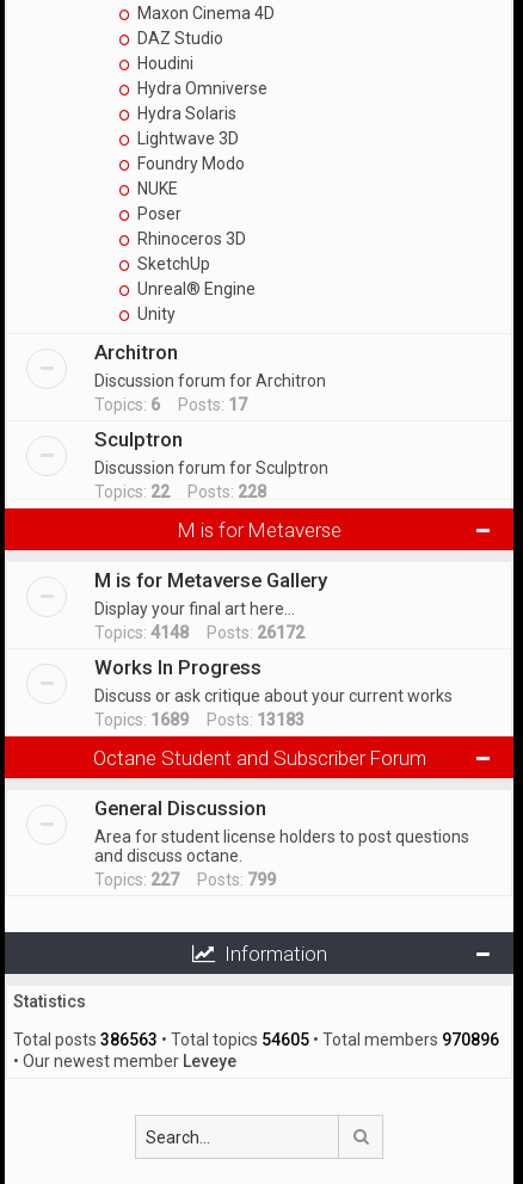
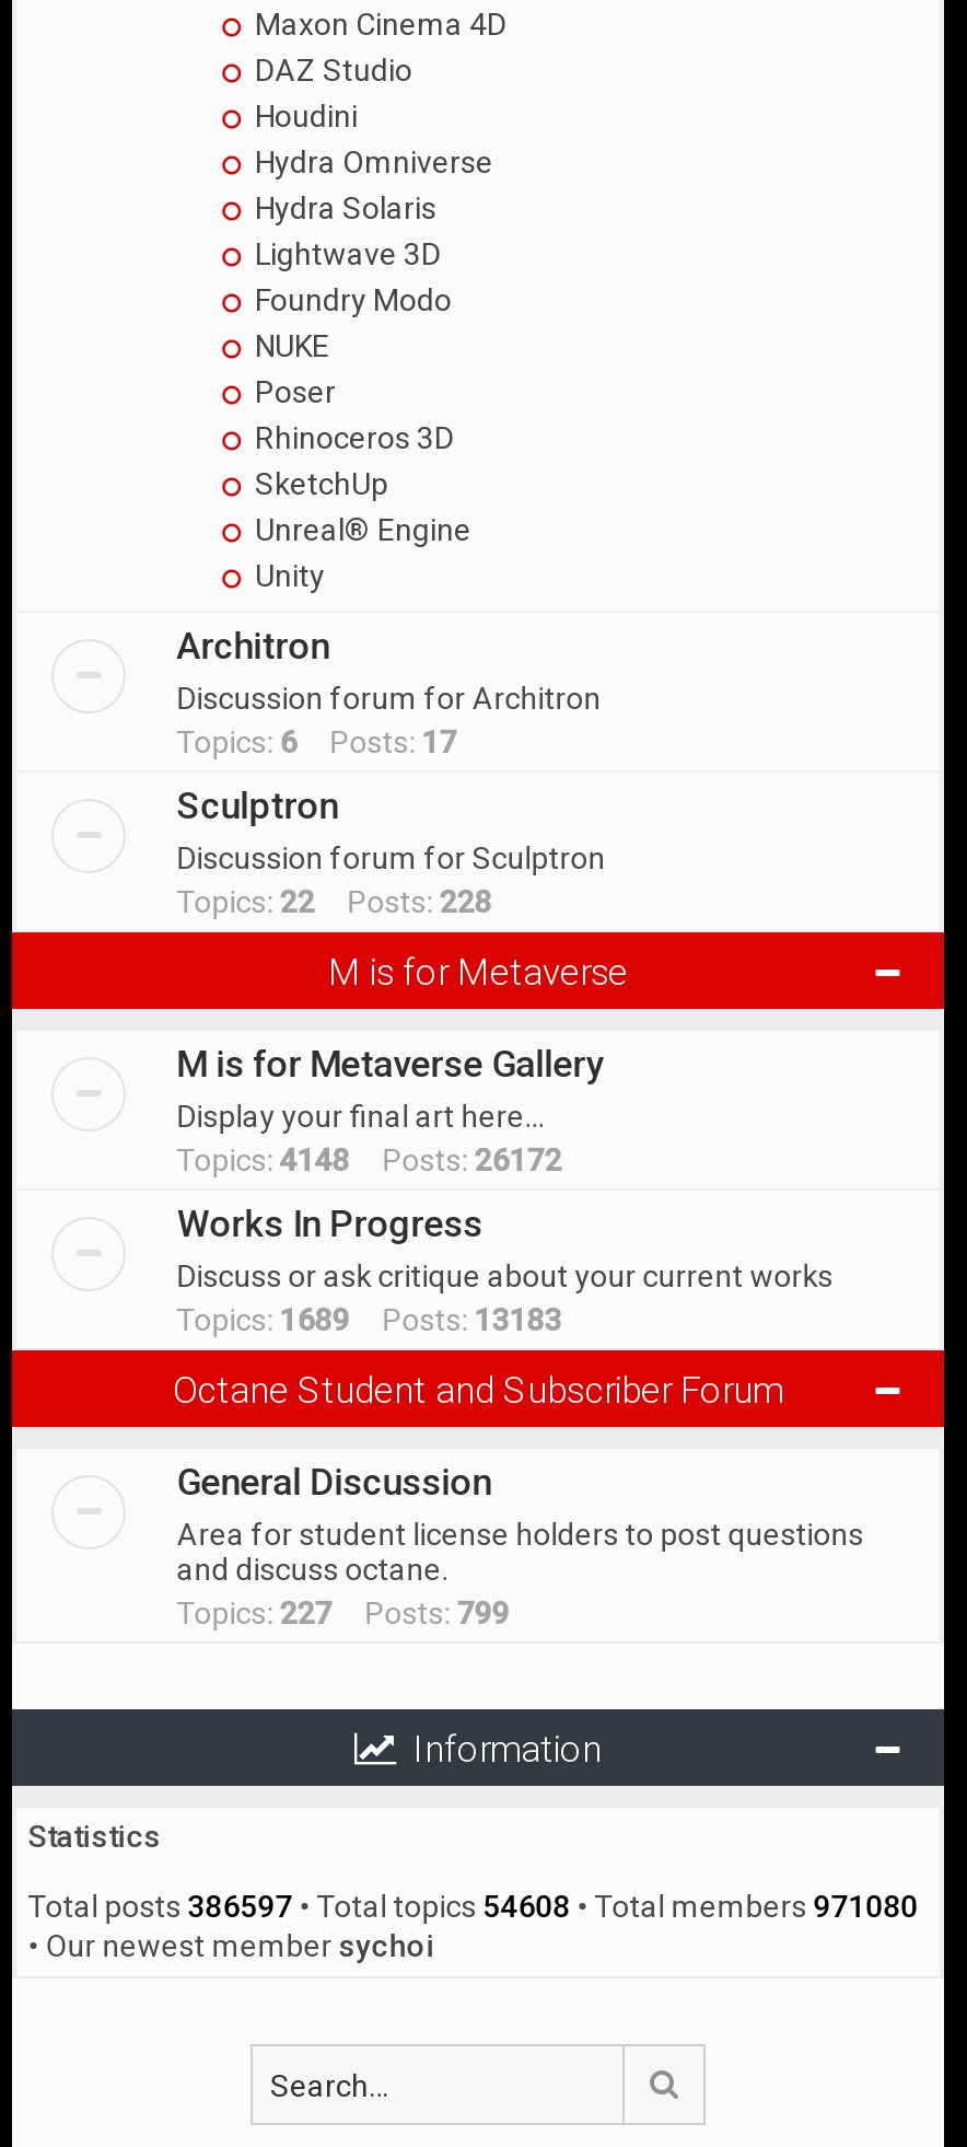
- Total posts 386563 • Total topics 54605 • Total members 970896
+ Total posts 386597 • Total topics 54608 • Total members 971080

- • Our newest member Leveye
+ • Our newest member sychoi
